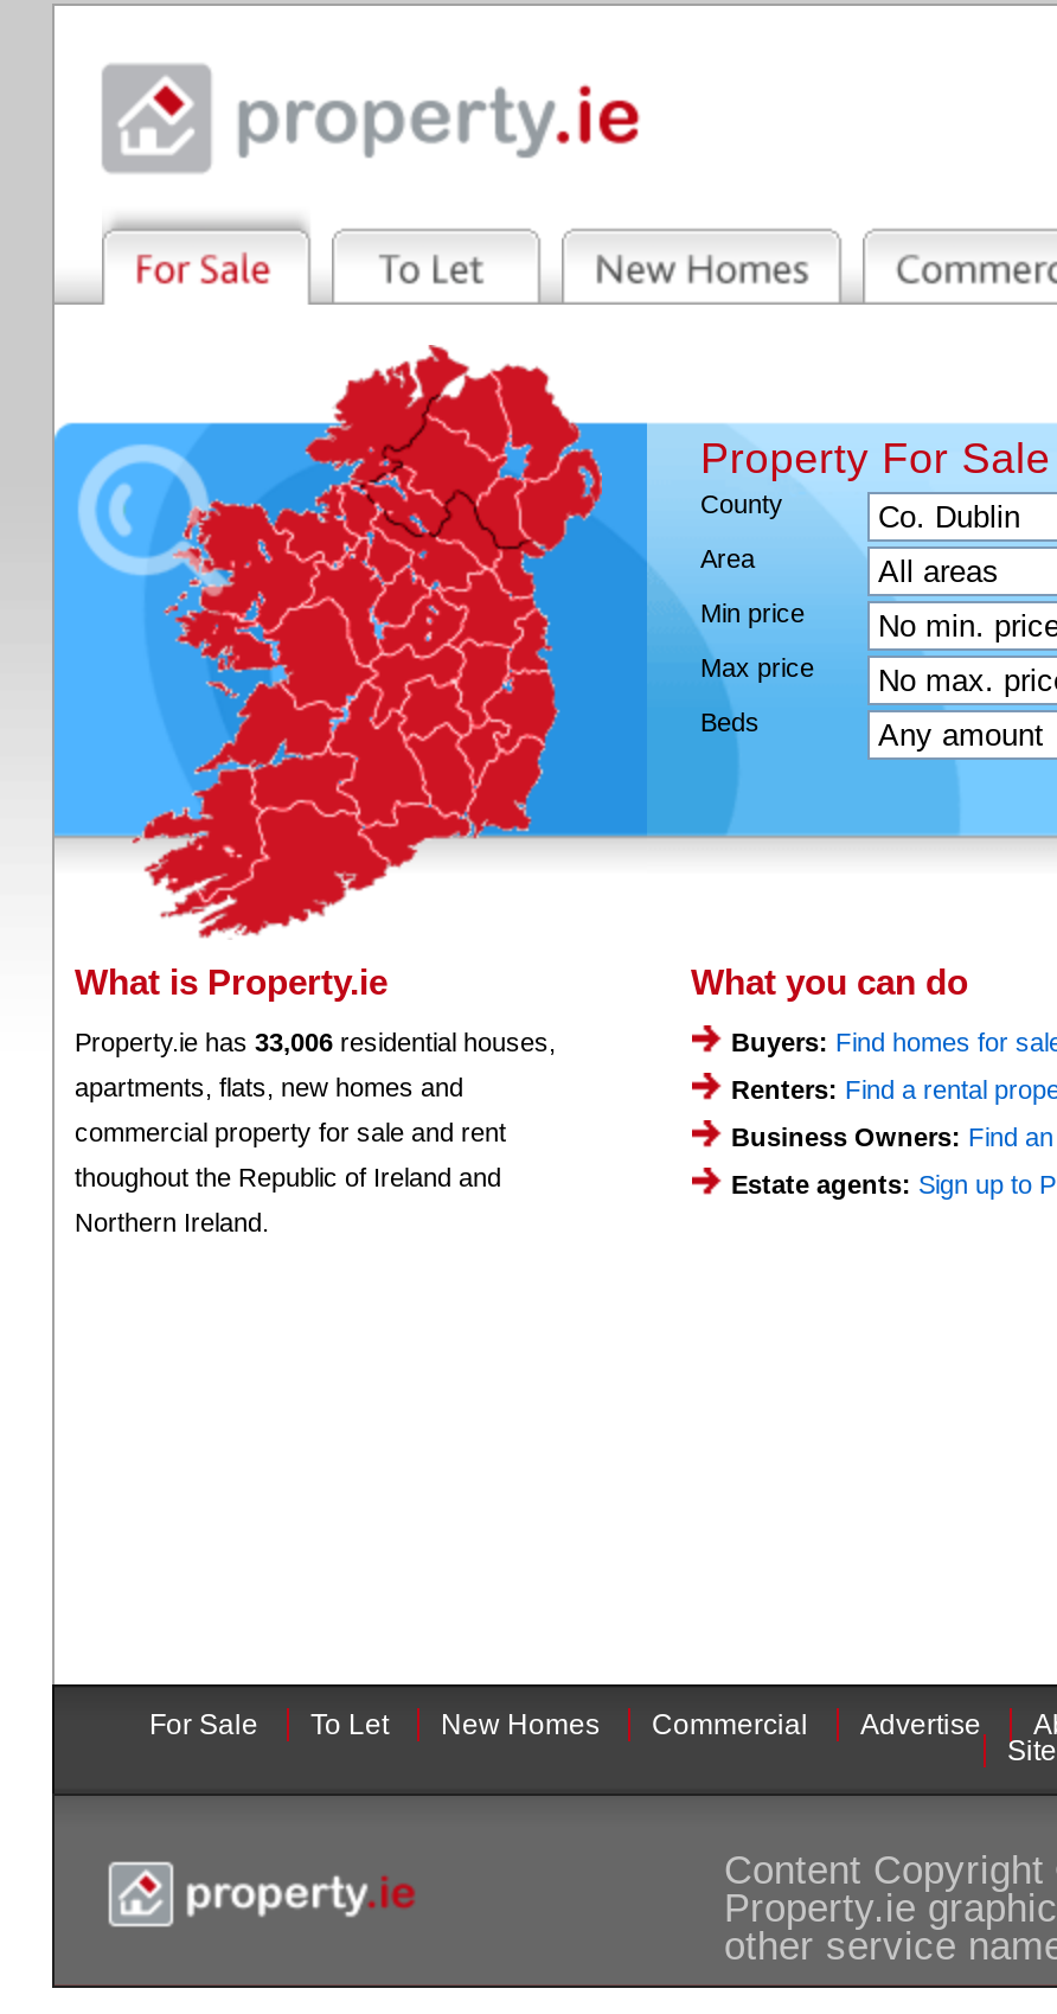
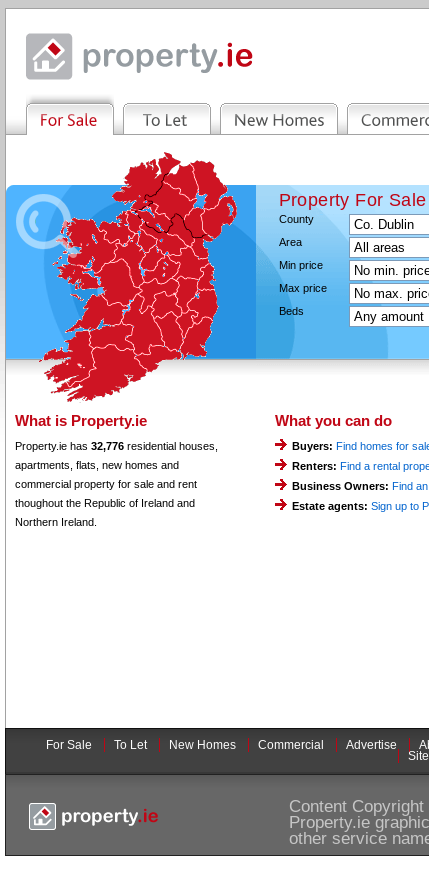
- Property.ie has 33,006 residential houses,
+ Property.ie has 32,776 residential houses,
